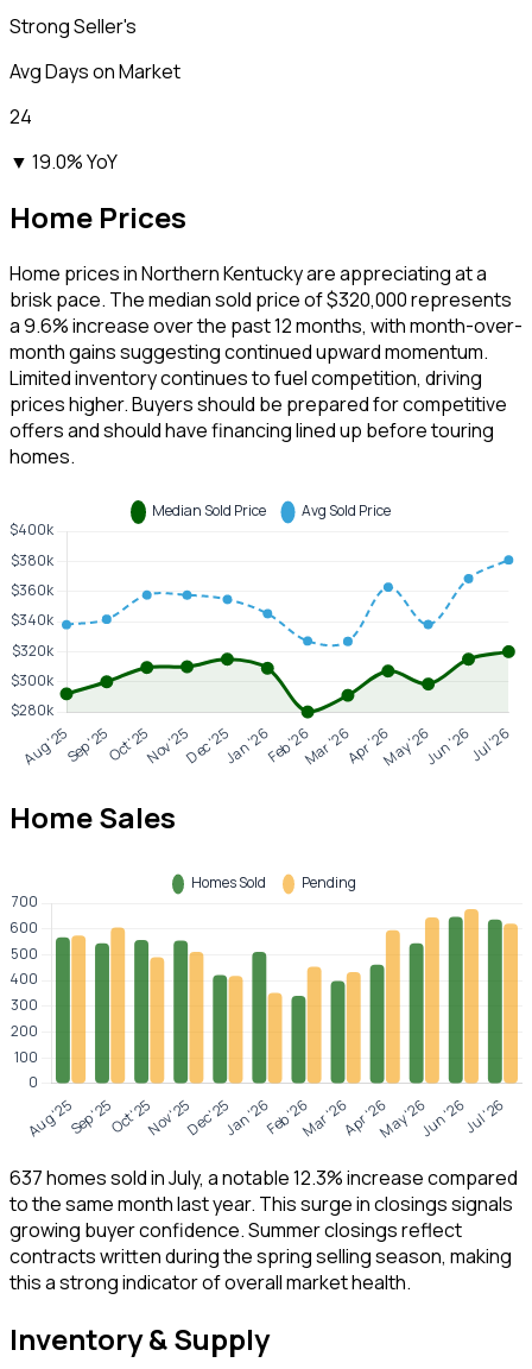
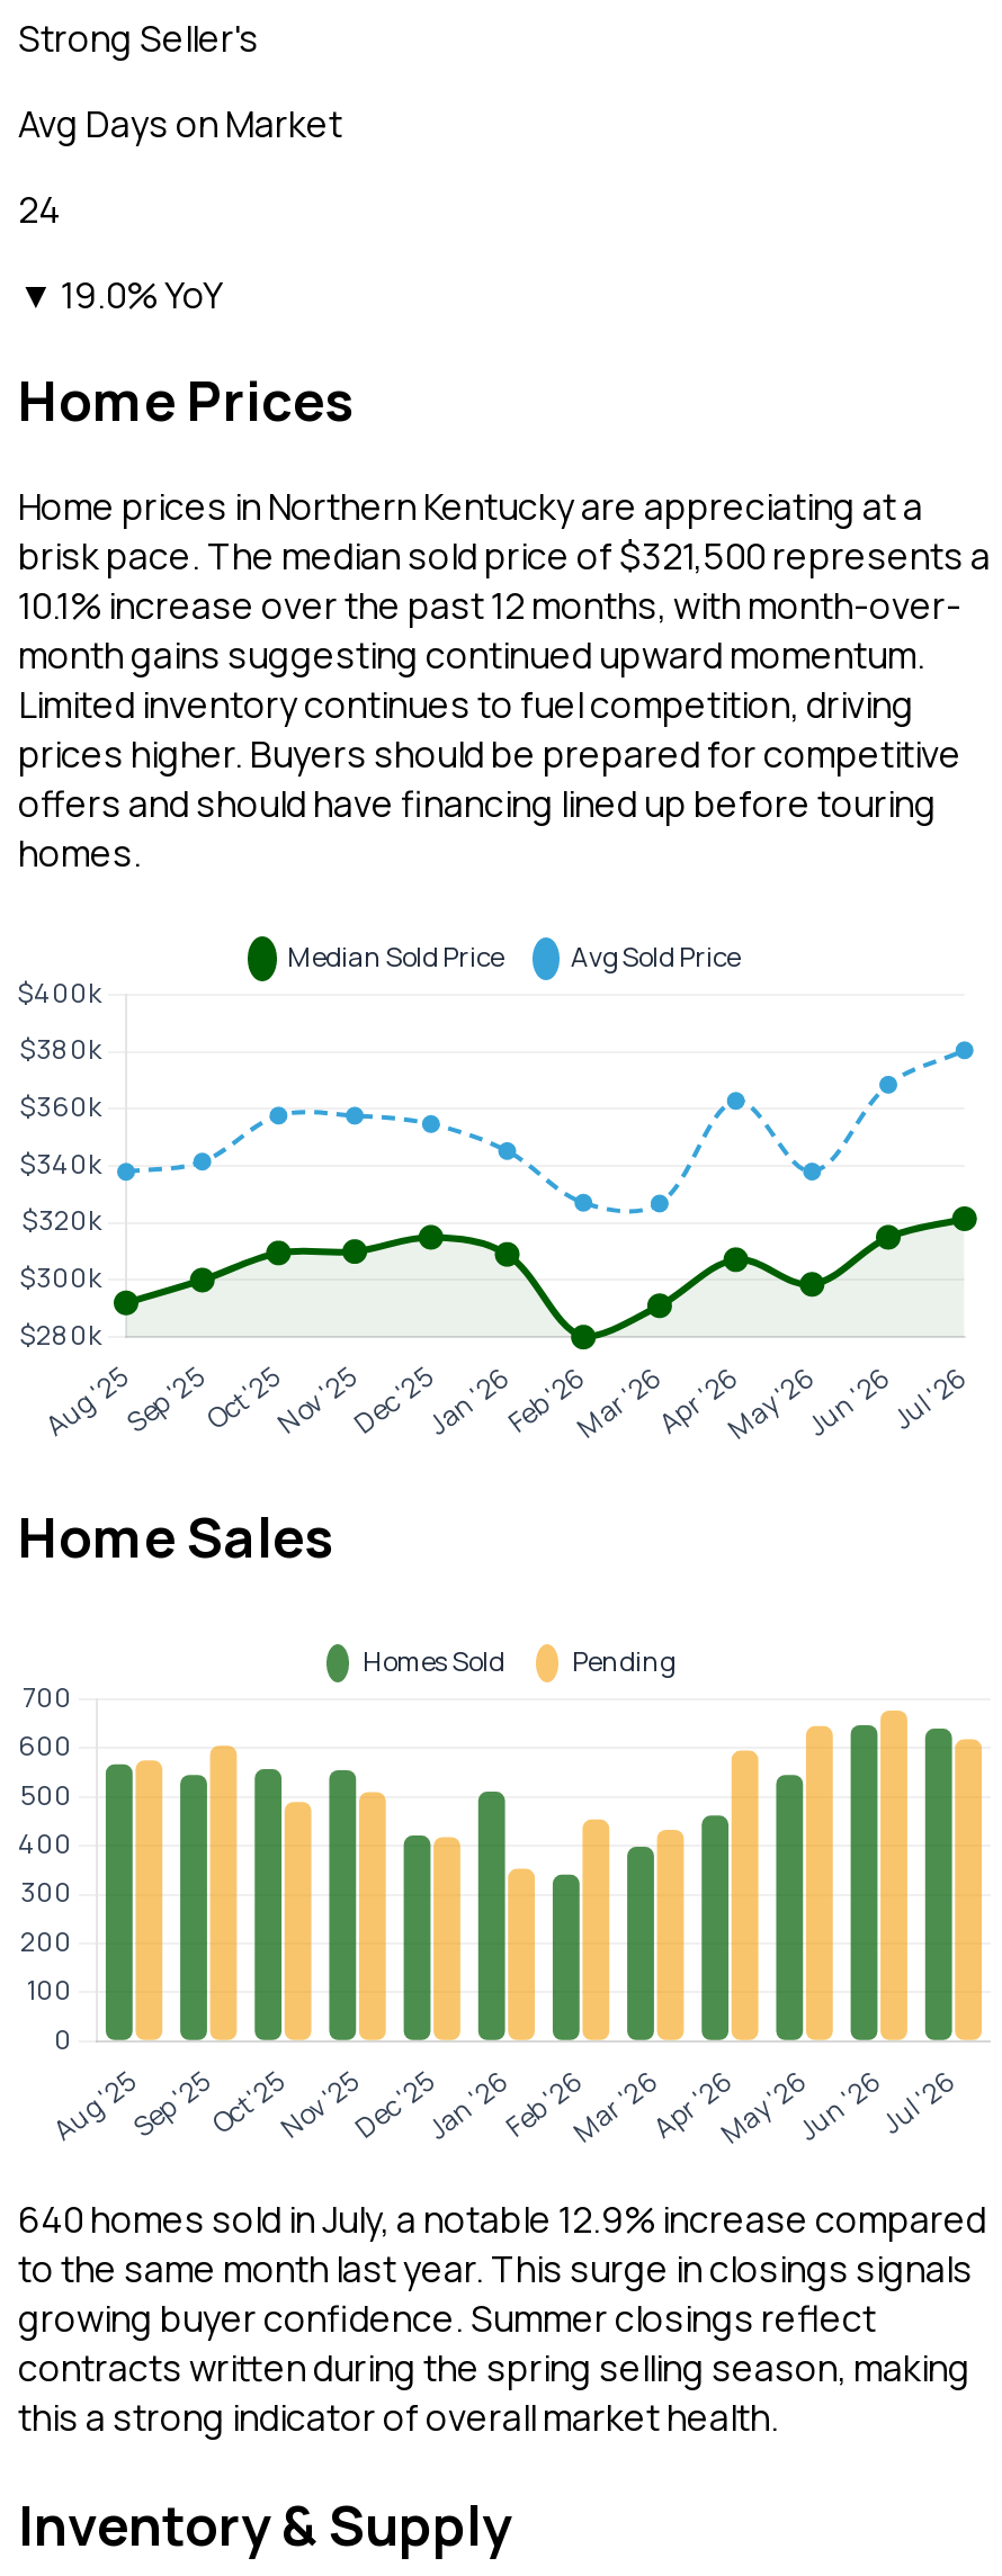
- brisk pace. The median sold price of $320,000 represents
- a 9.6% increase over the past 12 months, with month-over-
+ brisk pace. The median sold price of $321,500 represents a
+ 10.1% increase over the past 12 months, with month-over-

- 637 homes sold in July, a notable 12.3% increase compared
+ 640 homes sold in July, a notable 12.9% increase compared
